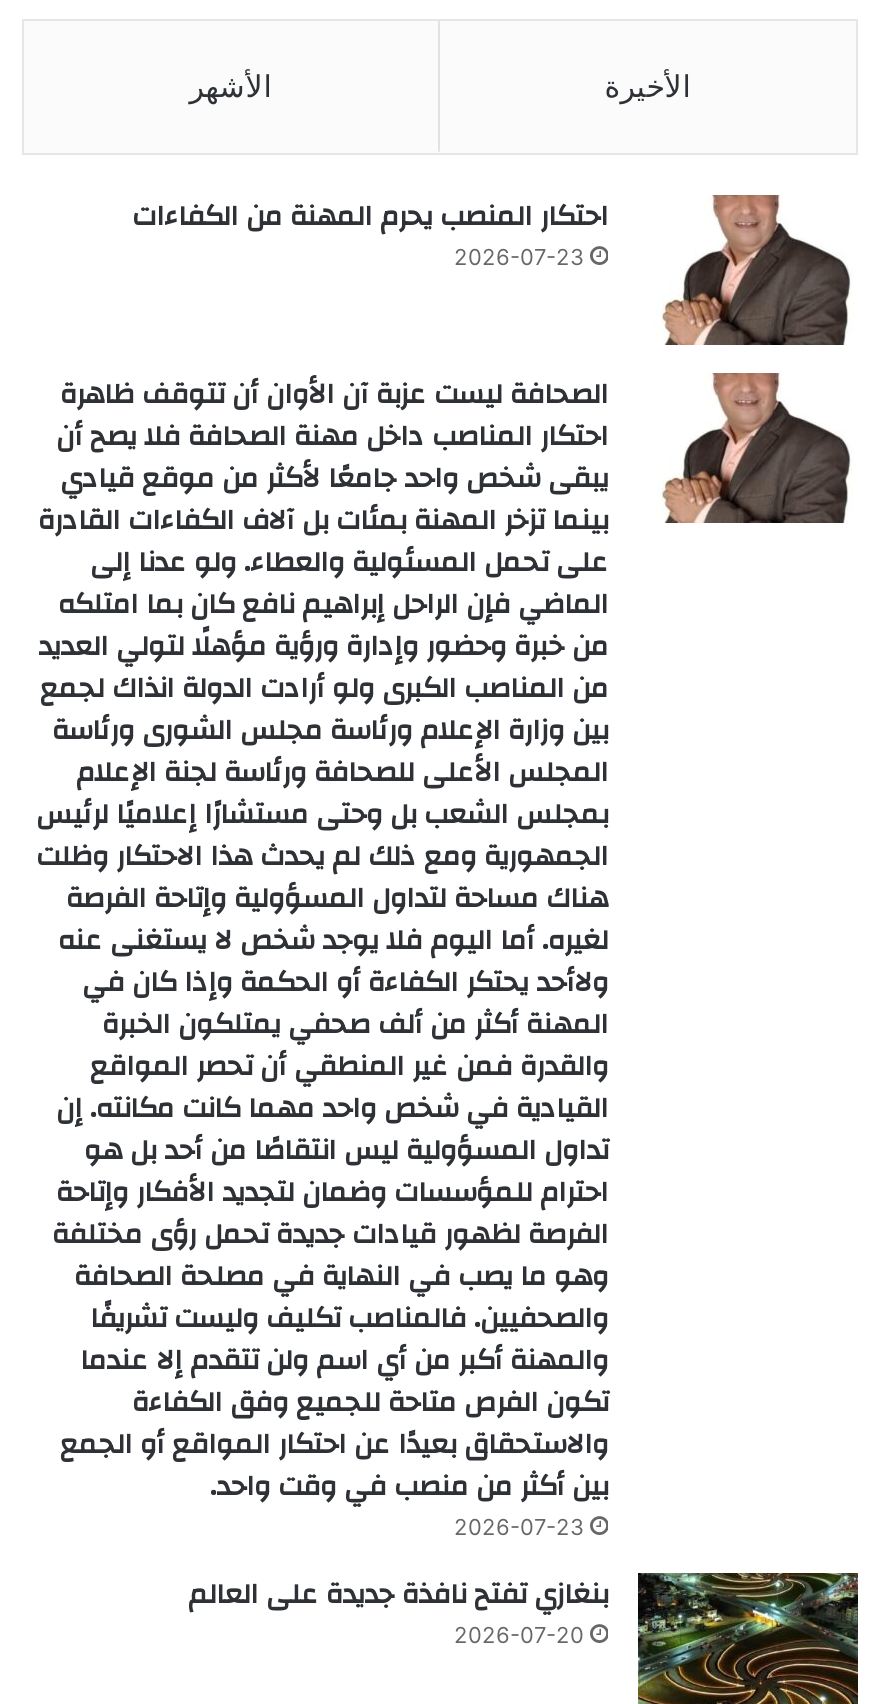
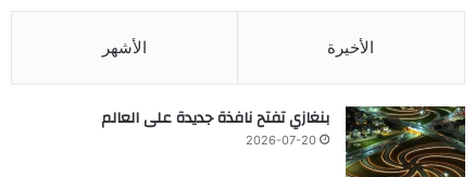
- [image]
- احتكار المنصب يحرم المهنة من الكفاءات
- 2026-07-23
- الصحافة ليست عزبة آن الأوان أن تتوقف ظاهرة
- احتكار المناصب داخل مهنة الصحافة فلا يصح أن
- يبقى شخص واحد جامعًا لأكثر من موقع قيادي
- بينما تزخر المهنة بمئات بل آلاف الكفاءات القادرة
- على تحمل المسئولية والعطاء. ولو عدنا إلى
- الماضي فإن الراحل إبراهيم نافع كان بما امتلكه
- من خبرة وحضور وإدارة ورؤية مؤهلًا لتولي العديد
- من المناصب الكبرى ولو أرادت الدولة انذاك لجمع
- بين وزارة الإعلام ورئاسة مجلس الشورى ورئاسة
- المجلس الأعلى للصحافة ورئاسة لجنة الإعلام
- بمجلس الشعب بل وحتى مستشارًا إعلاميًا لرئيس
- الجمهورية ومع ذلك لم يحدث هذا الاحتكار وظلت
- هناك مساحة لتداول المسؤولية وإتاحة الفرصة
- لغيره. أما اليوم فلا يوجد شخص لا يستغنى عنه
- ولاأحد يحتكر الكفاءة أو الحكمة وإذا كان في
- المهنة أكثر من ألف صحفي يمتلكون الخبرة
- والقدرة فمن غير المنطقي أن تحصر المواقع
- القيادية في شخص واحد مهما كانت مكانته. إن
- تداول المسؤولية ليس انتقاصًا من أحد بل هو
- احترام للمؤسسات وضمان لتجديد الأفكار وإتاحة
- الفرصة لظهور قيادات جديدة تحمل رؤى مختلفة
- وهو ما يصب في النهاية في مصلحة الصحافة
- والصحفيين. فالمناصب تكليف وليست تشريفًا
- والمهنة أكبر من أي اسم ولن تتقدم إلا عندما
- تكون الفرص متاحة للجميع وفق الكفاءة
- والاستحقاق بعيدًا عن احتكار المواقع أو الجمع
- بين أكثر من منصب في وقت واحد.
- 2026-07-23

- [image]
